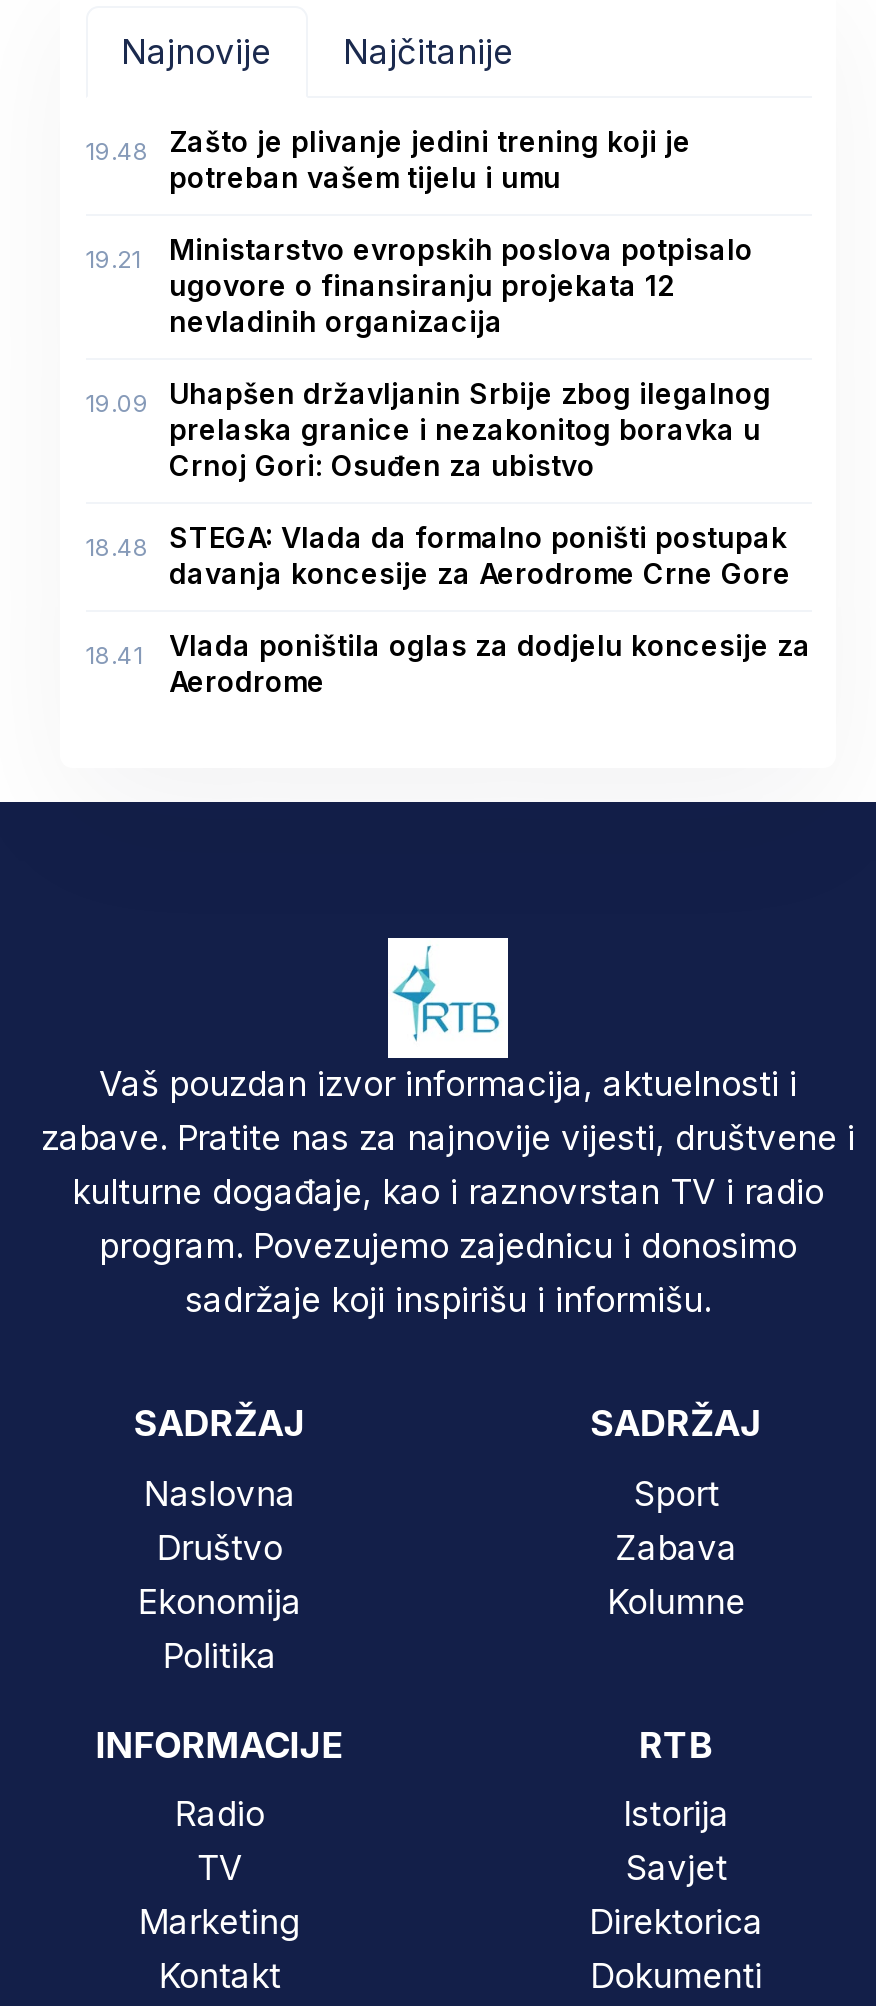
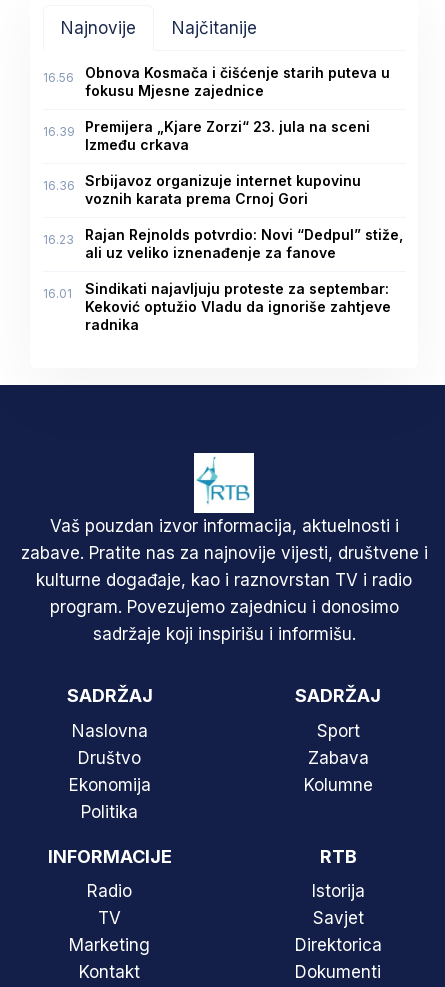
- 19.48
- Zašto je plivanje jedini trening koji je
- potreban vašem tijelu i umu
+ 16.56
+ Obnova Kosmača i čišćenje starih puteva u
+ fokusu Mjesne zajednice

- 19.21
- Ministarstvo evropskih poslova potpisalo
- ugovore o finansiranju projekata 12
- nevladinih organizacija
+ 16.39
+ Premijera „Kjare Zorzi“ 23. jula na sceni
+ Između crkava

- 19.09
- Uhapšen državljanin Srbije zbog ilegalnog
- prelaska granice i nezakonitog boravka u
- Crnoj Gori: Osuđen za ubistvo
+ 16.36
+ Srbijavoz organizuje internet kupovinu
+ voznih karata prema Crnoj Gori

- 18.48
- STEGA: Vlada da formalno poništi postupak
- davanja koncesije za Aerodrome Crne Gore
+ 16.23
+ Rajan Rejnolds potvrdio: Novi “Dedpul” stiže,
+ ali uz veliko iznenađenje za fanove

- 18.41
- Vlada poništila oglas za dodjelu koncesije za
- Aerodrome
+ 16.01
+ Sindikati najavljuju proteste za septembar:
+ Keković optužio Vladu da ignoriše zahtjeve
+ radnika
